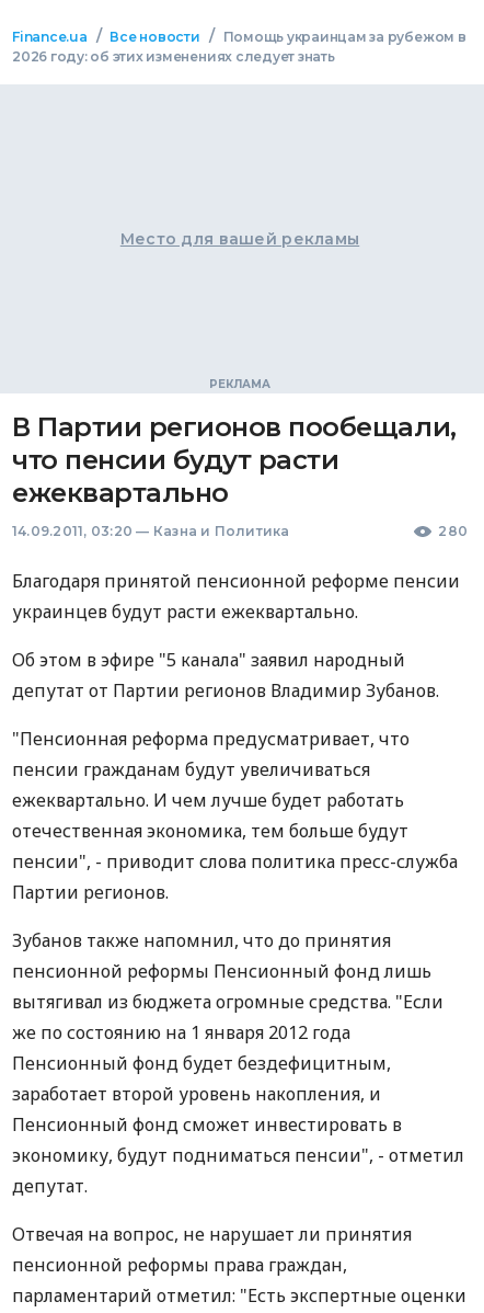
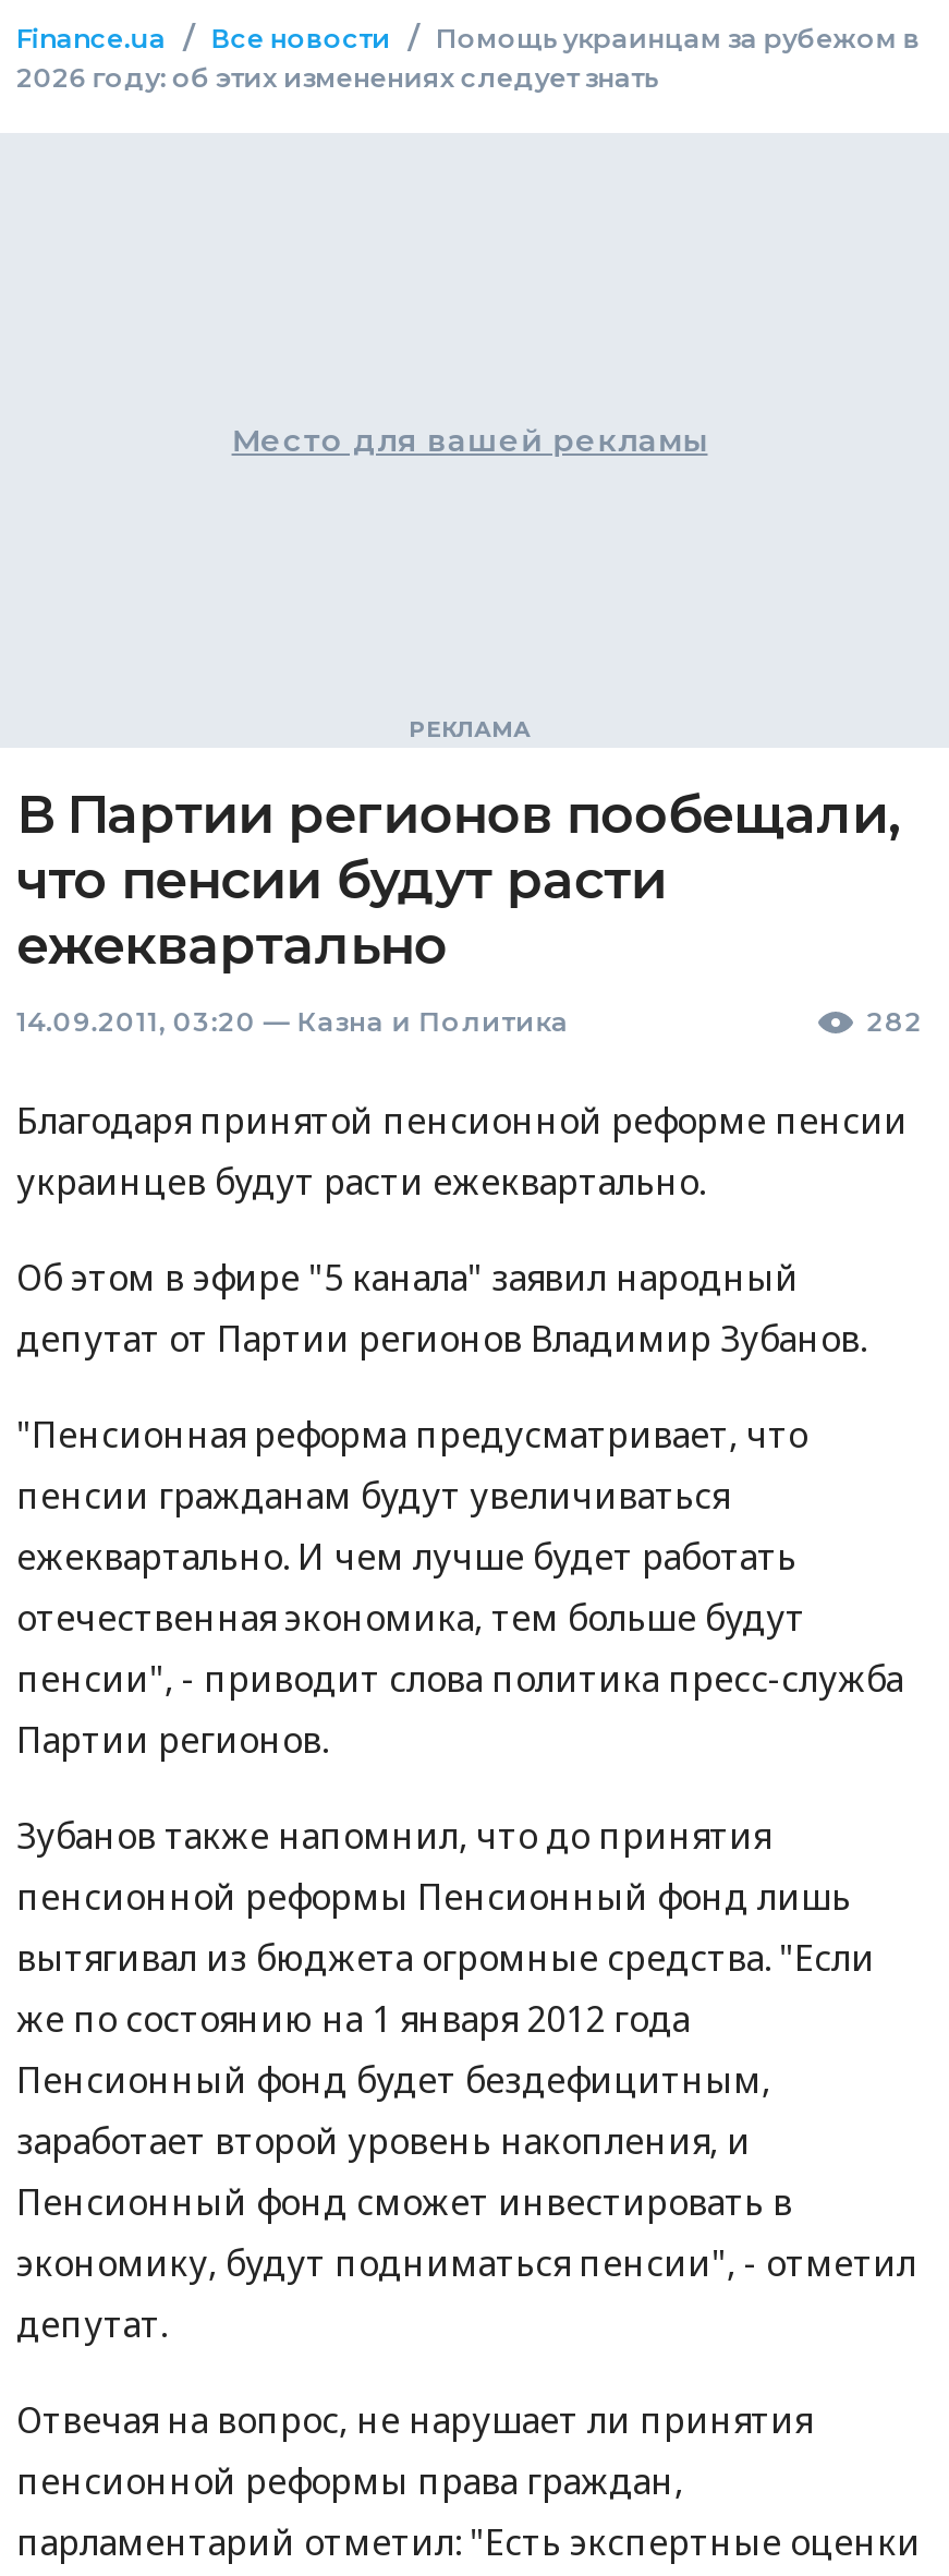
- 280
+ 282
